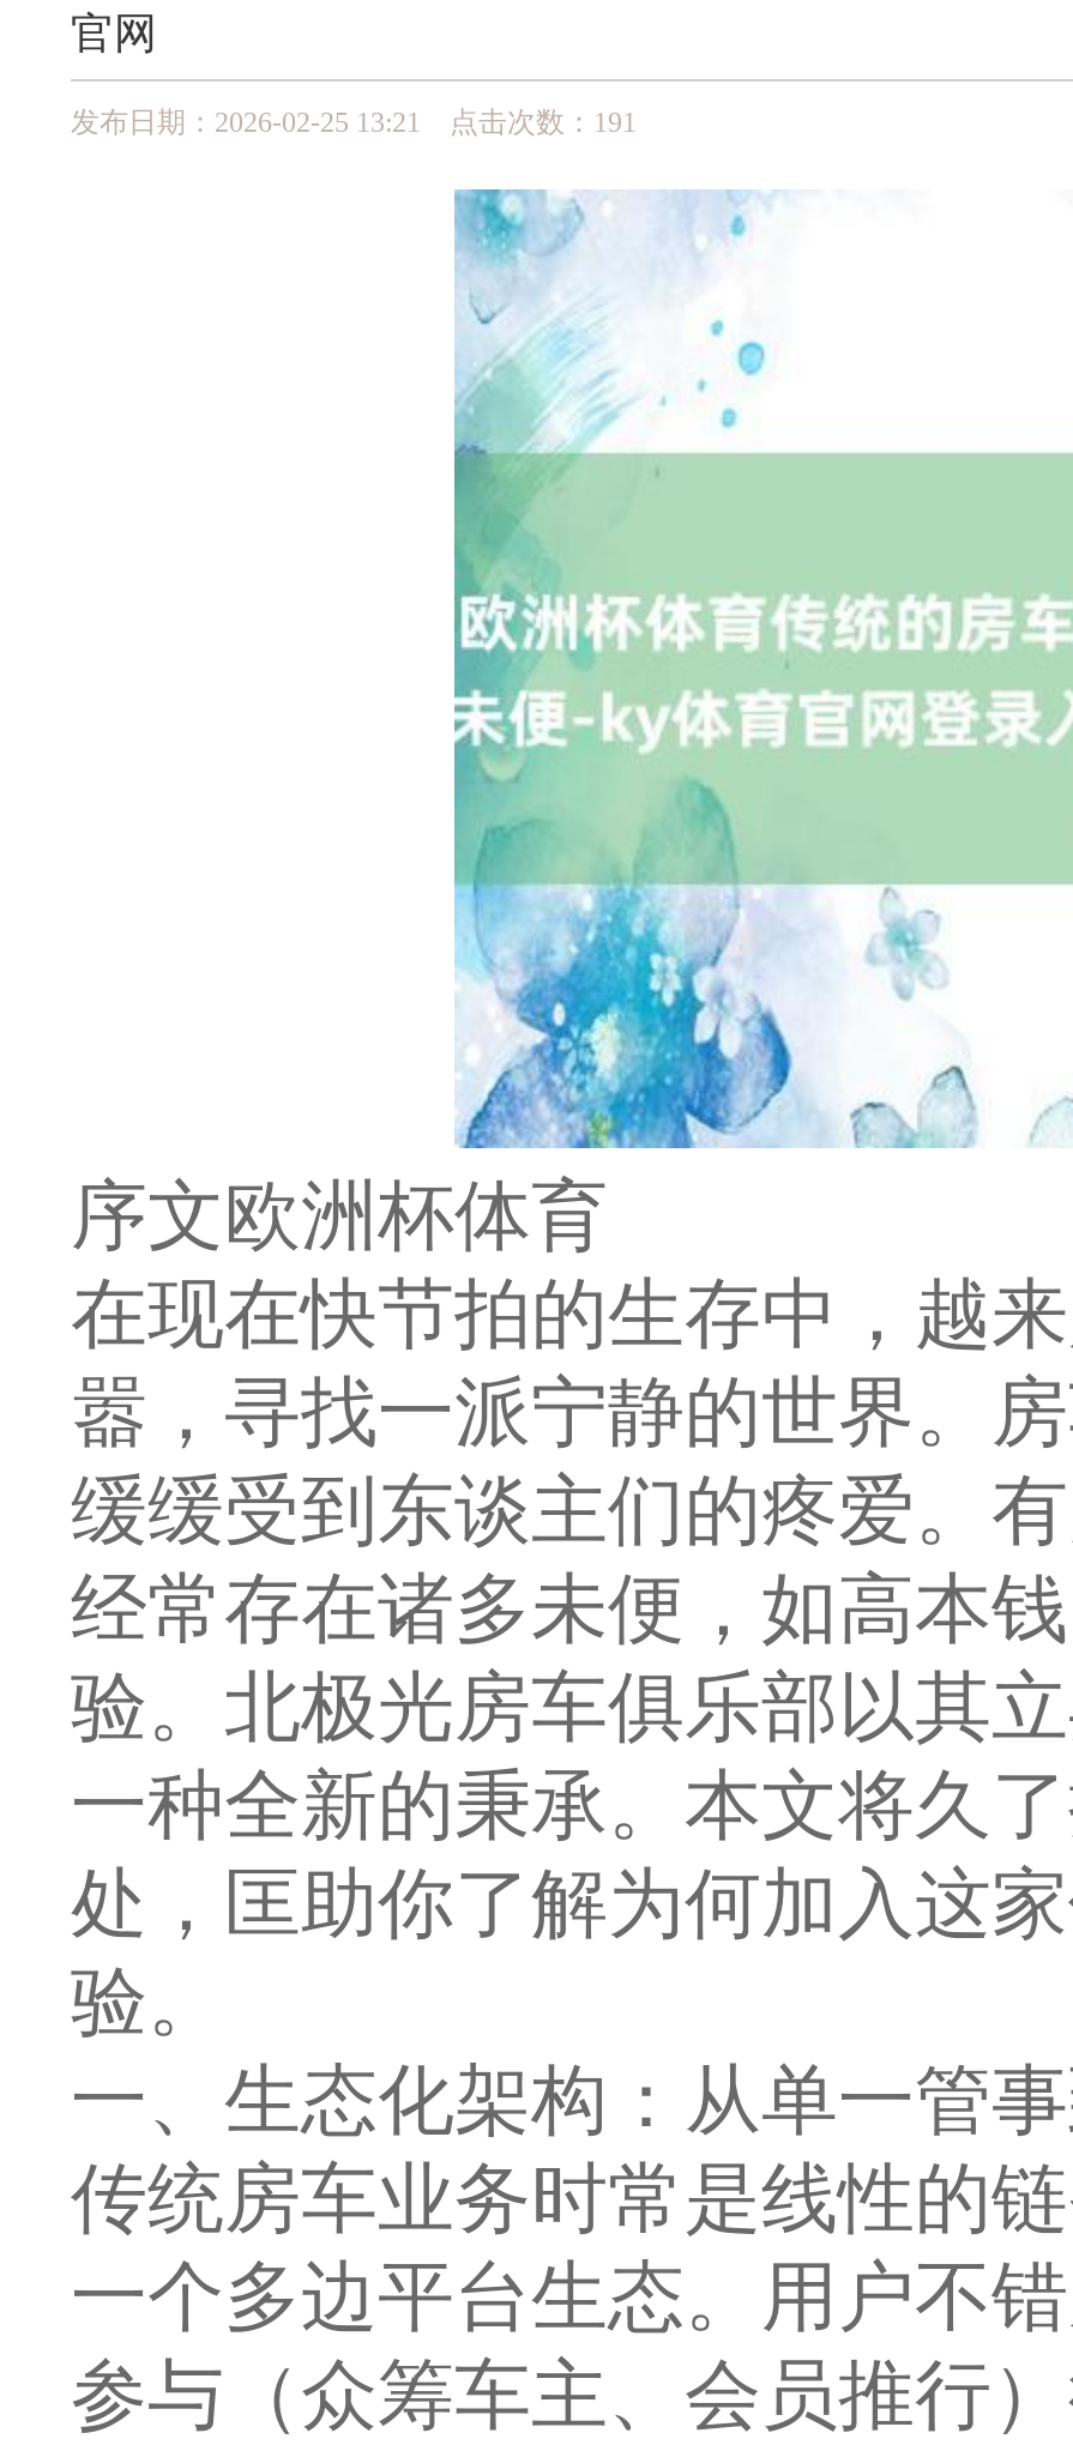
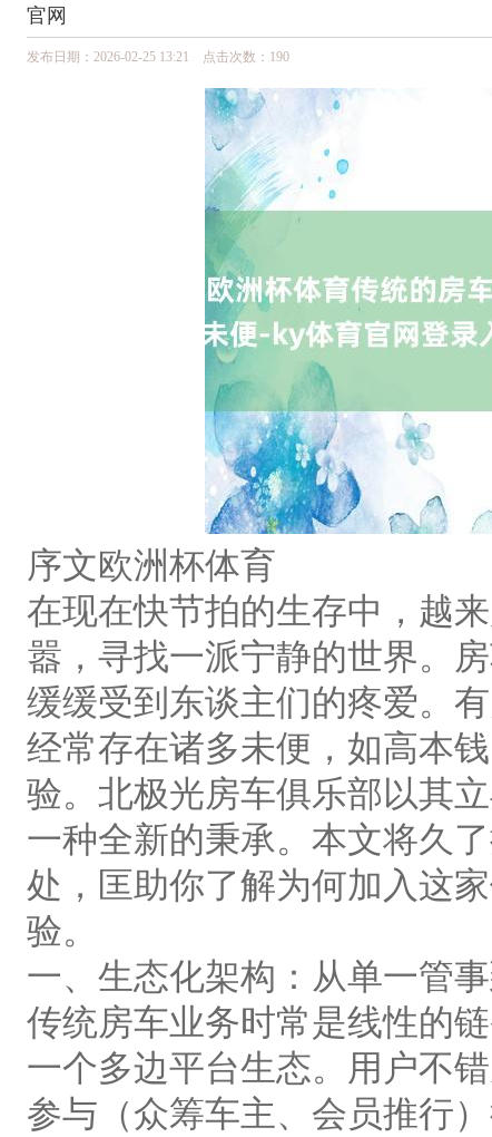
- 发布日期：2026-02-25 13:21 点击次数：191
+ 发布日期：2026-02-25 13:21 点击次数：190
